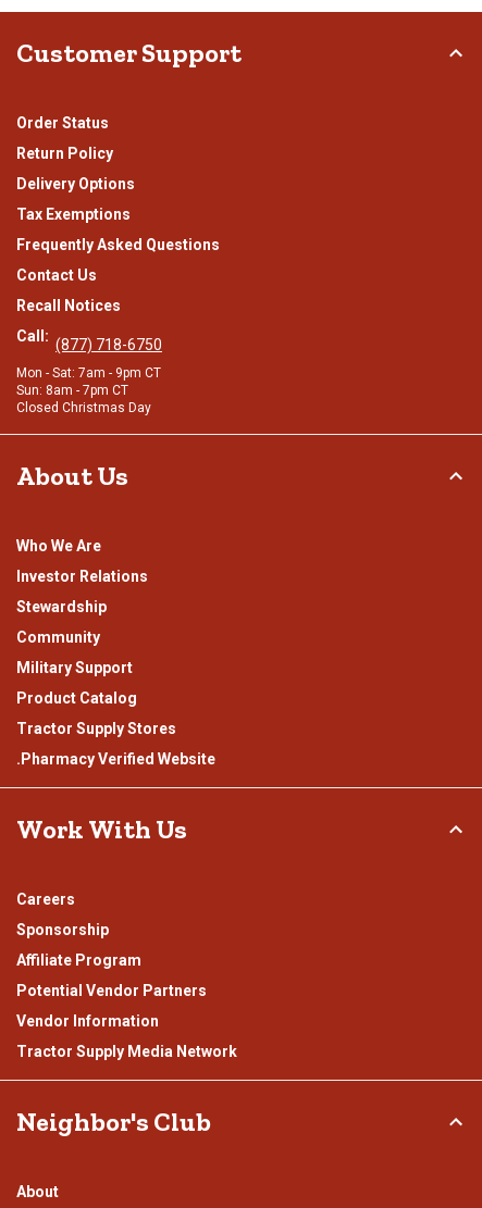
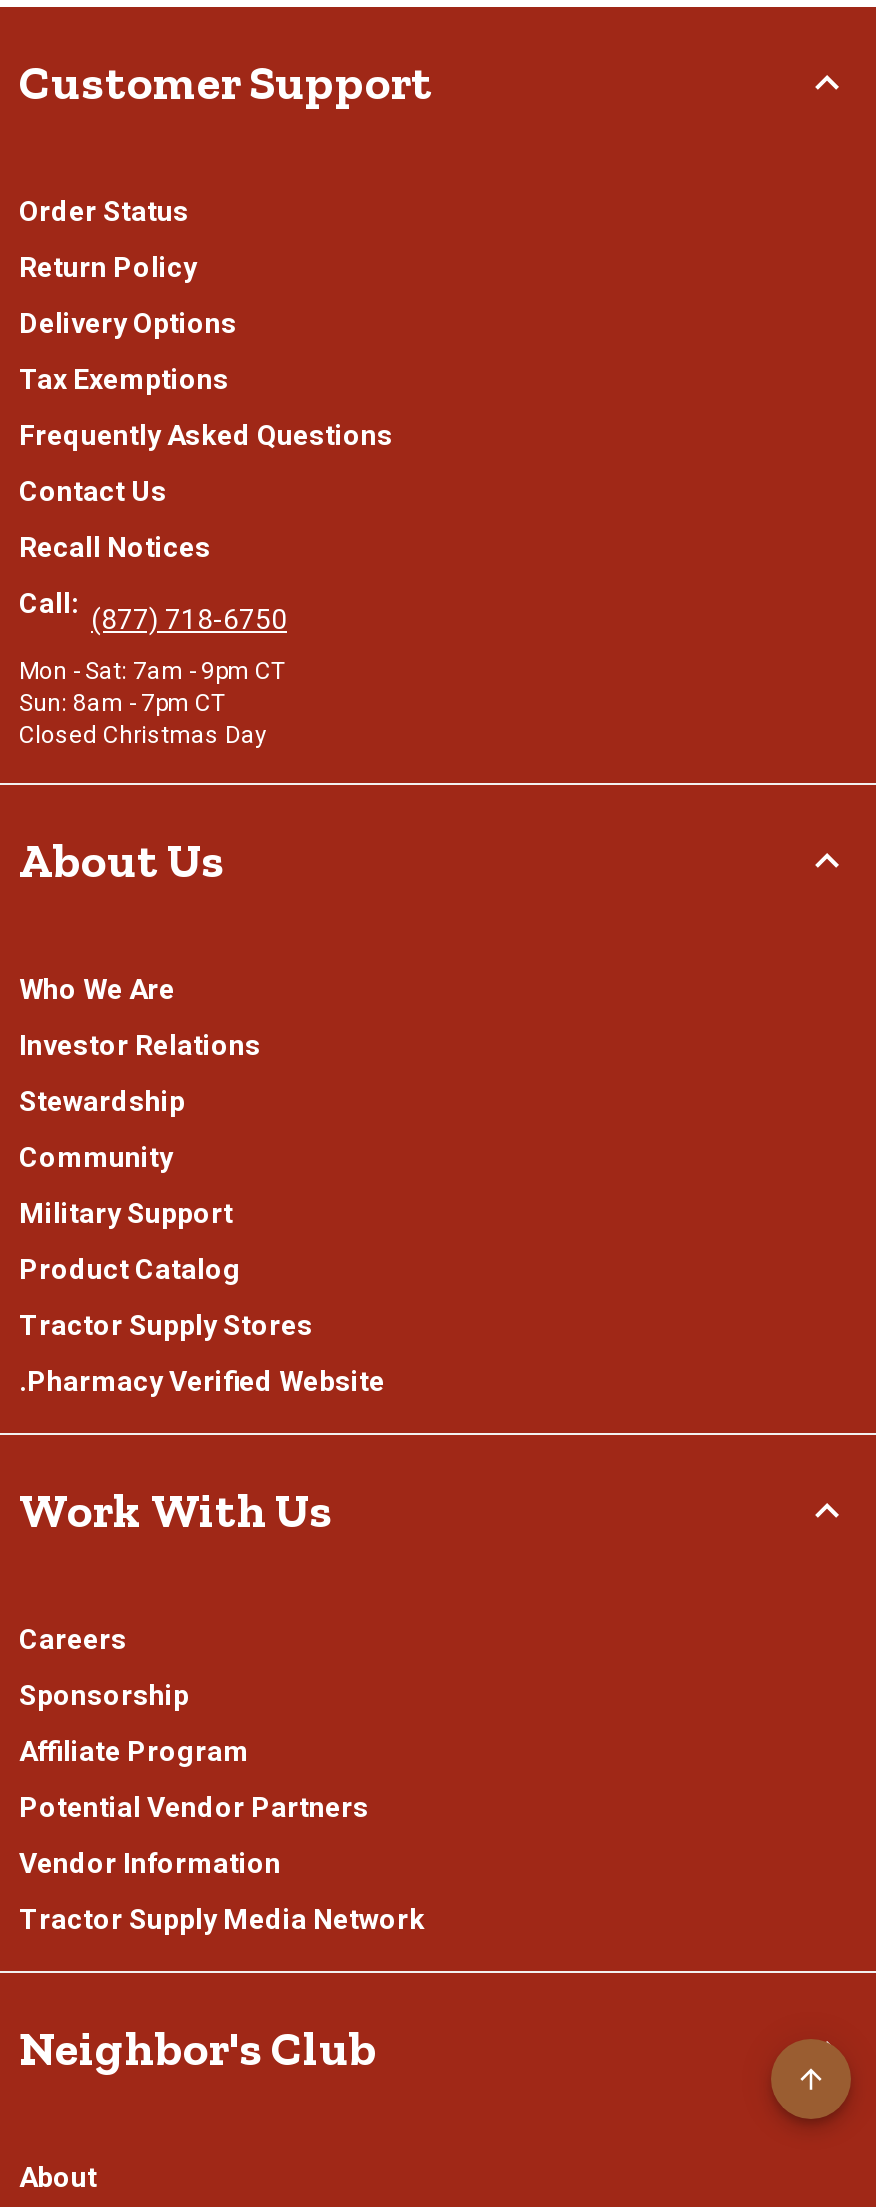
+ [image]
